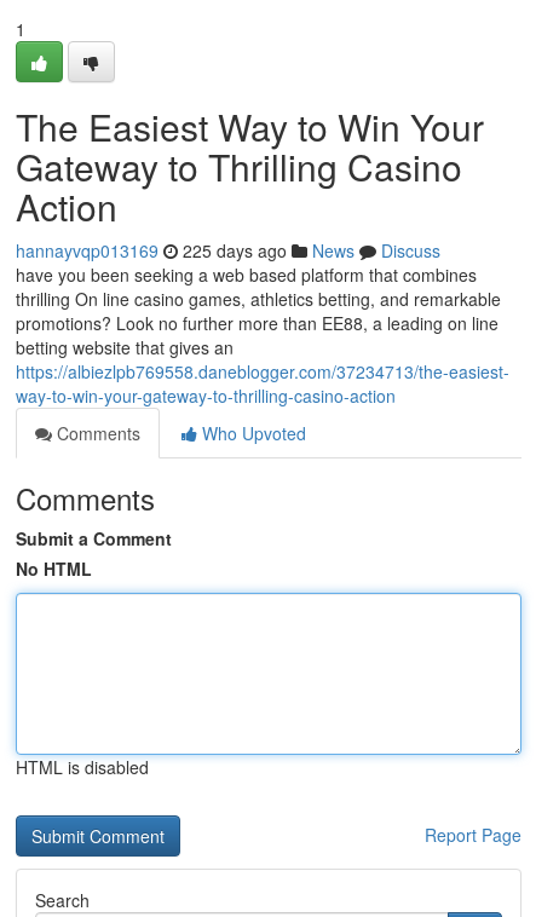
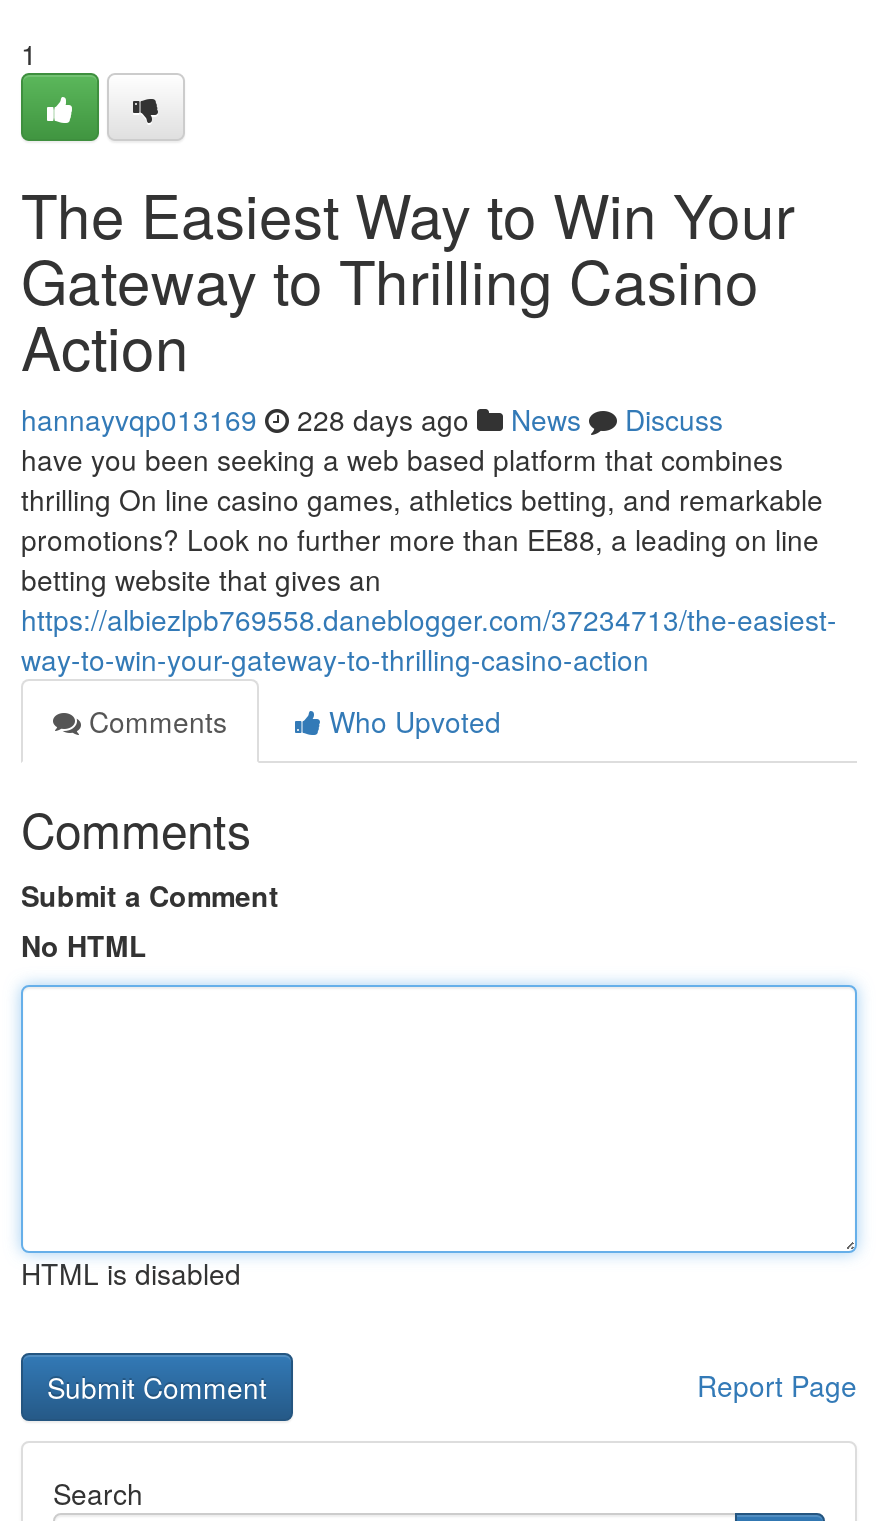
- hannayvqp013169 225 days ago News Discuss
+ hannayvqp013169 228 days ago News Discuss
